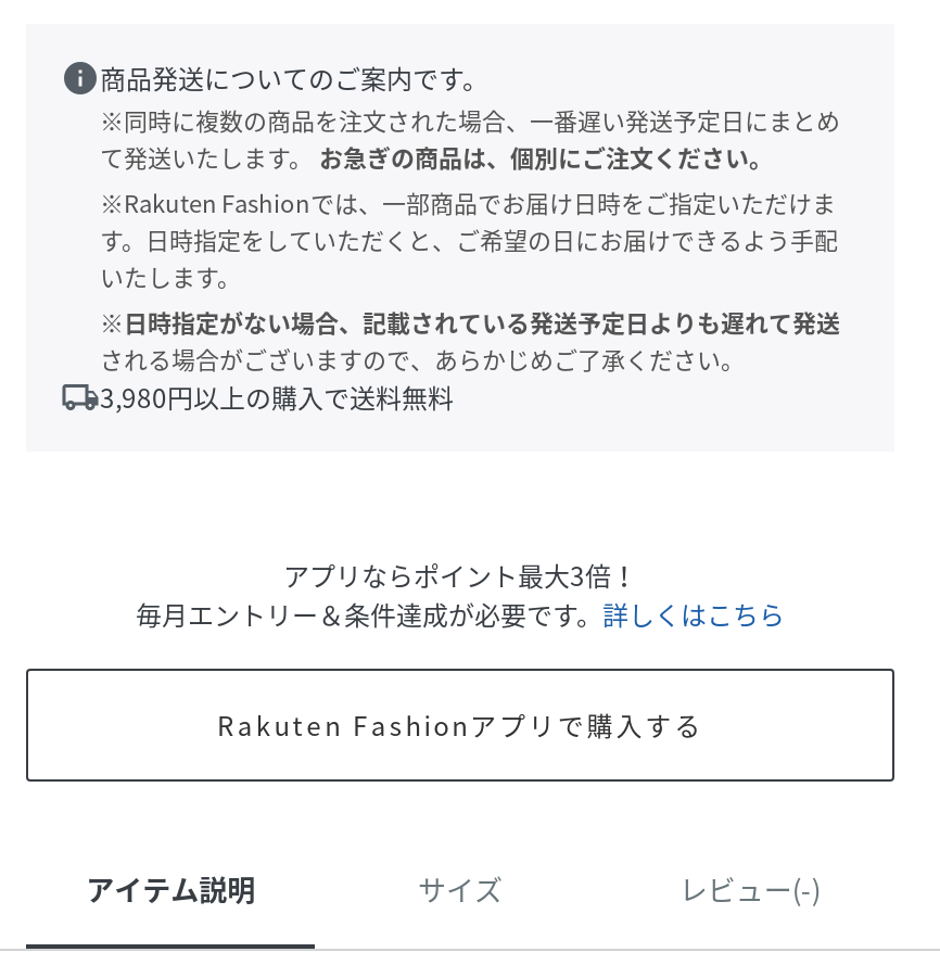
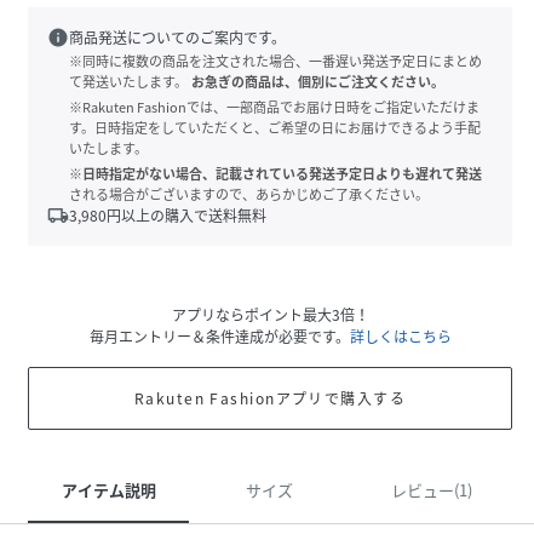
- レビュー(-)
+ レビュー(1)
